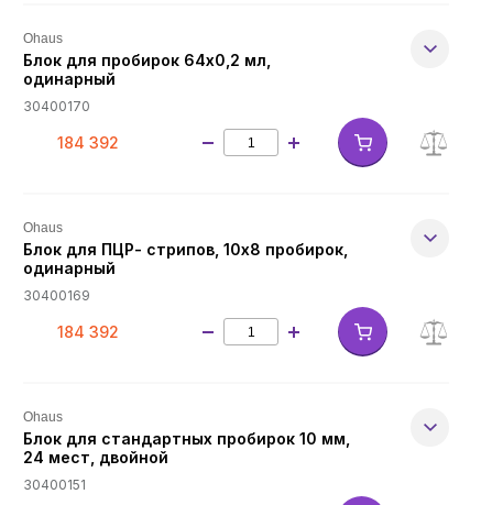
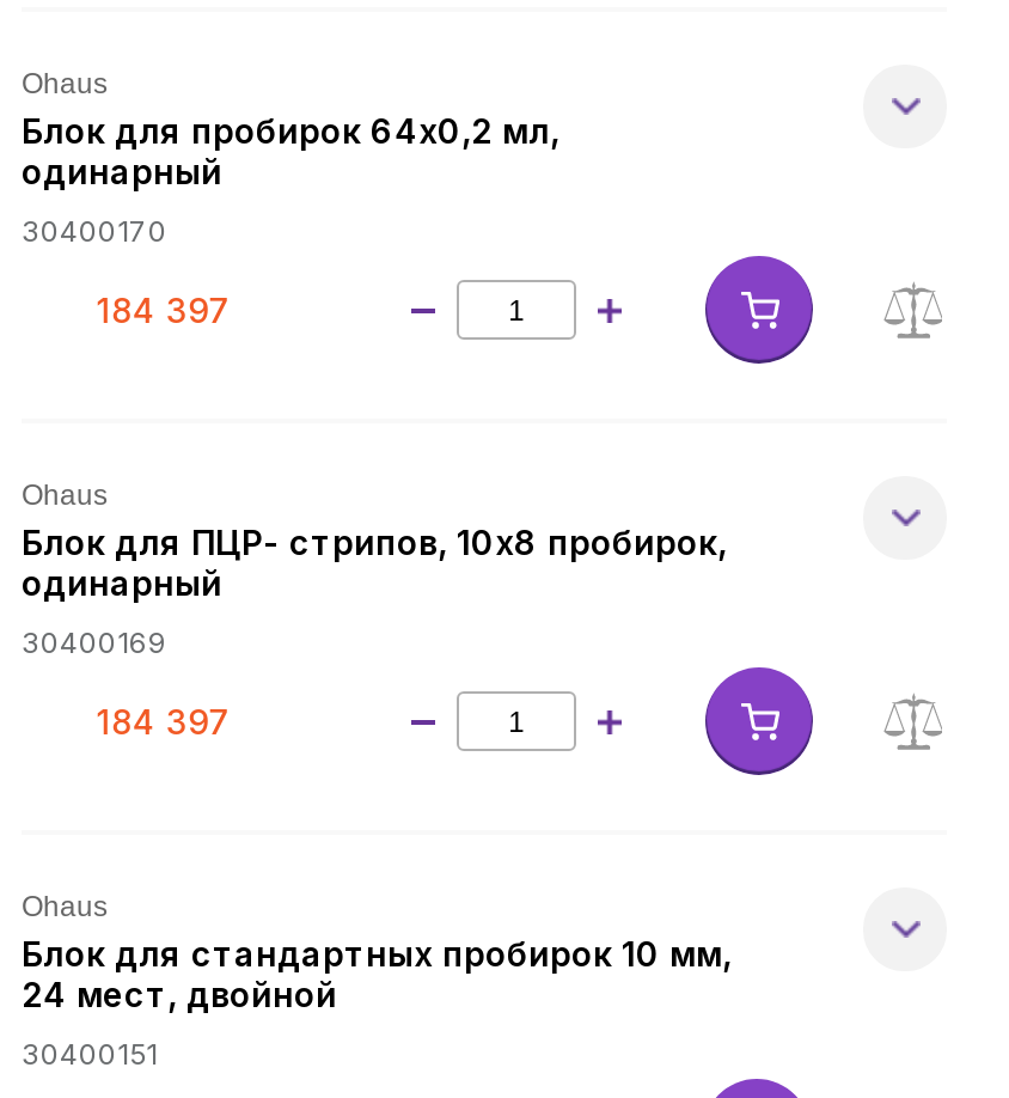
- 184 392
+ 184 397

- 184 392
+ 184 397
